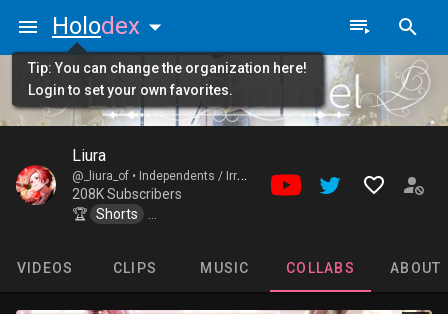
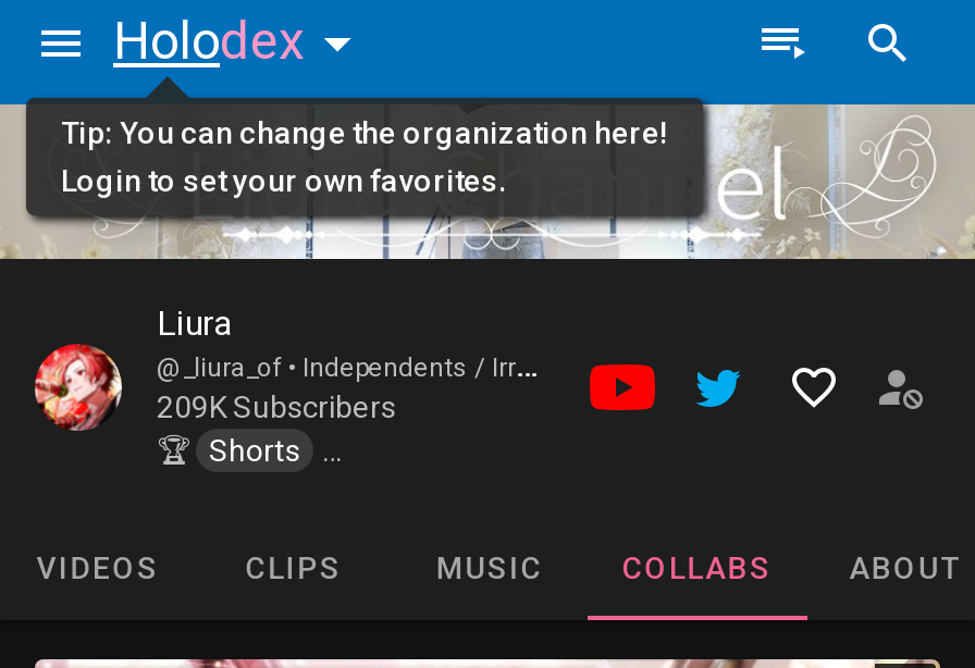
- 208K Subscribers
+ 209K Subscribers
